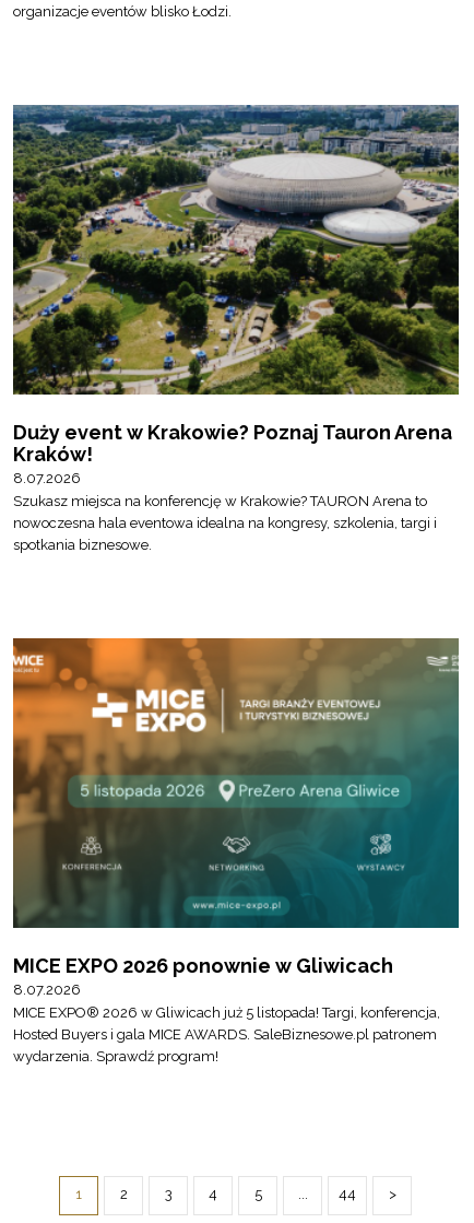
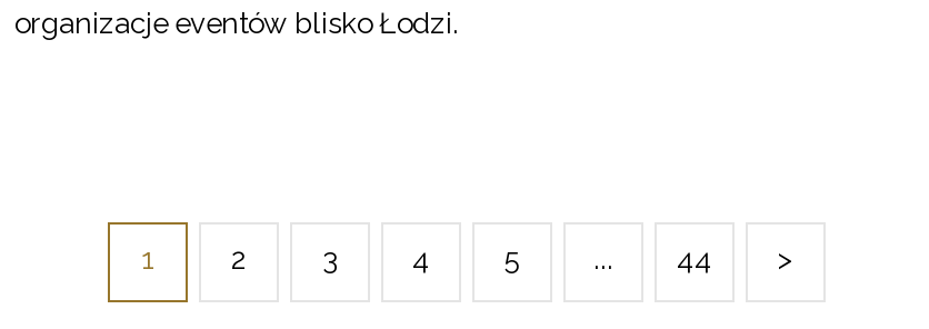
- [image]
- Duży event w Krakowie? Poznaj Tauron Arena
- Kraków!
- 8.07.2026
- Szukasz miejsca na konferencję w Krakowie? TAURON Arena to
- nowoczesna hala eventowa idealna na kongresy, szkolenia, targi i
- spotkania biznesowe.

- [image]
- MICE EXPO 2026 ponownie w Gliwicach
- 8.07.2026
- MICE EXPO® 2026 w Gliwicach już 5 listopada! Targi, konferencja,
- Hosted Buyers i gala MICE AWARDS. SaleBiznesowe.pl patronem
- wydarzenia. Sprawdź program!
